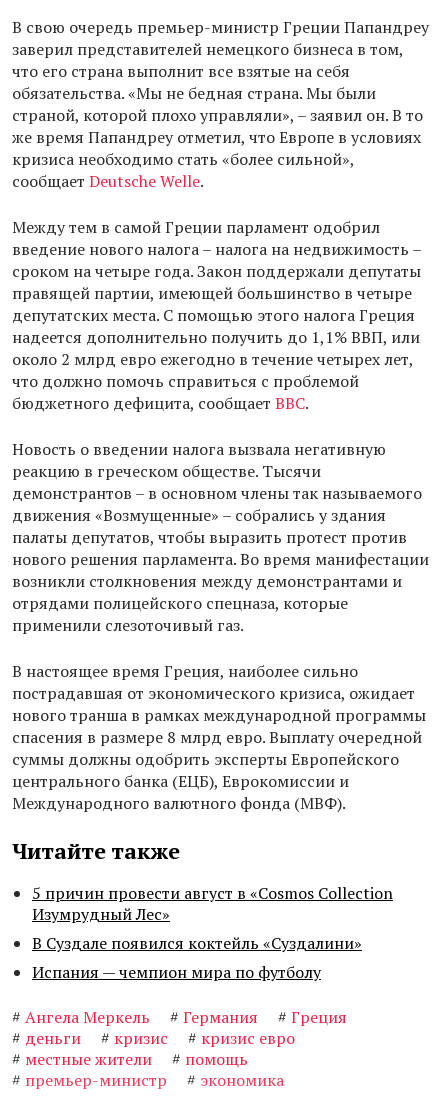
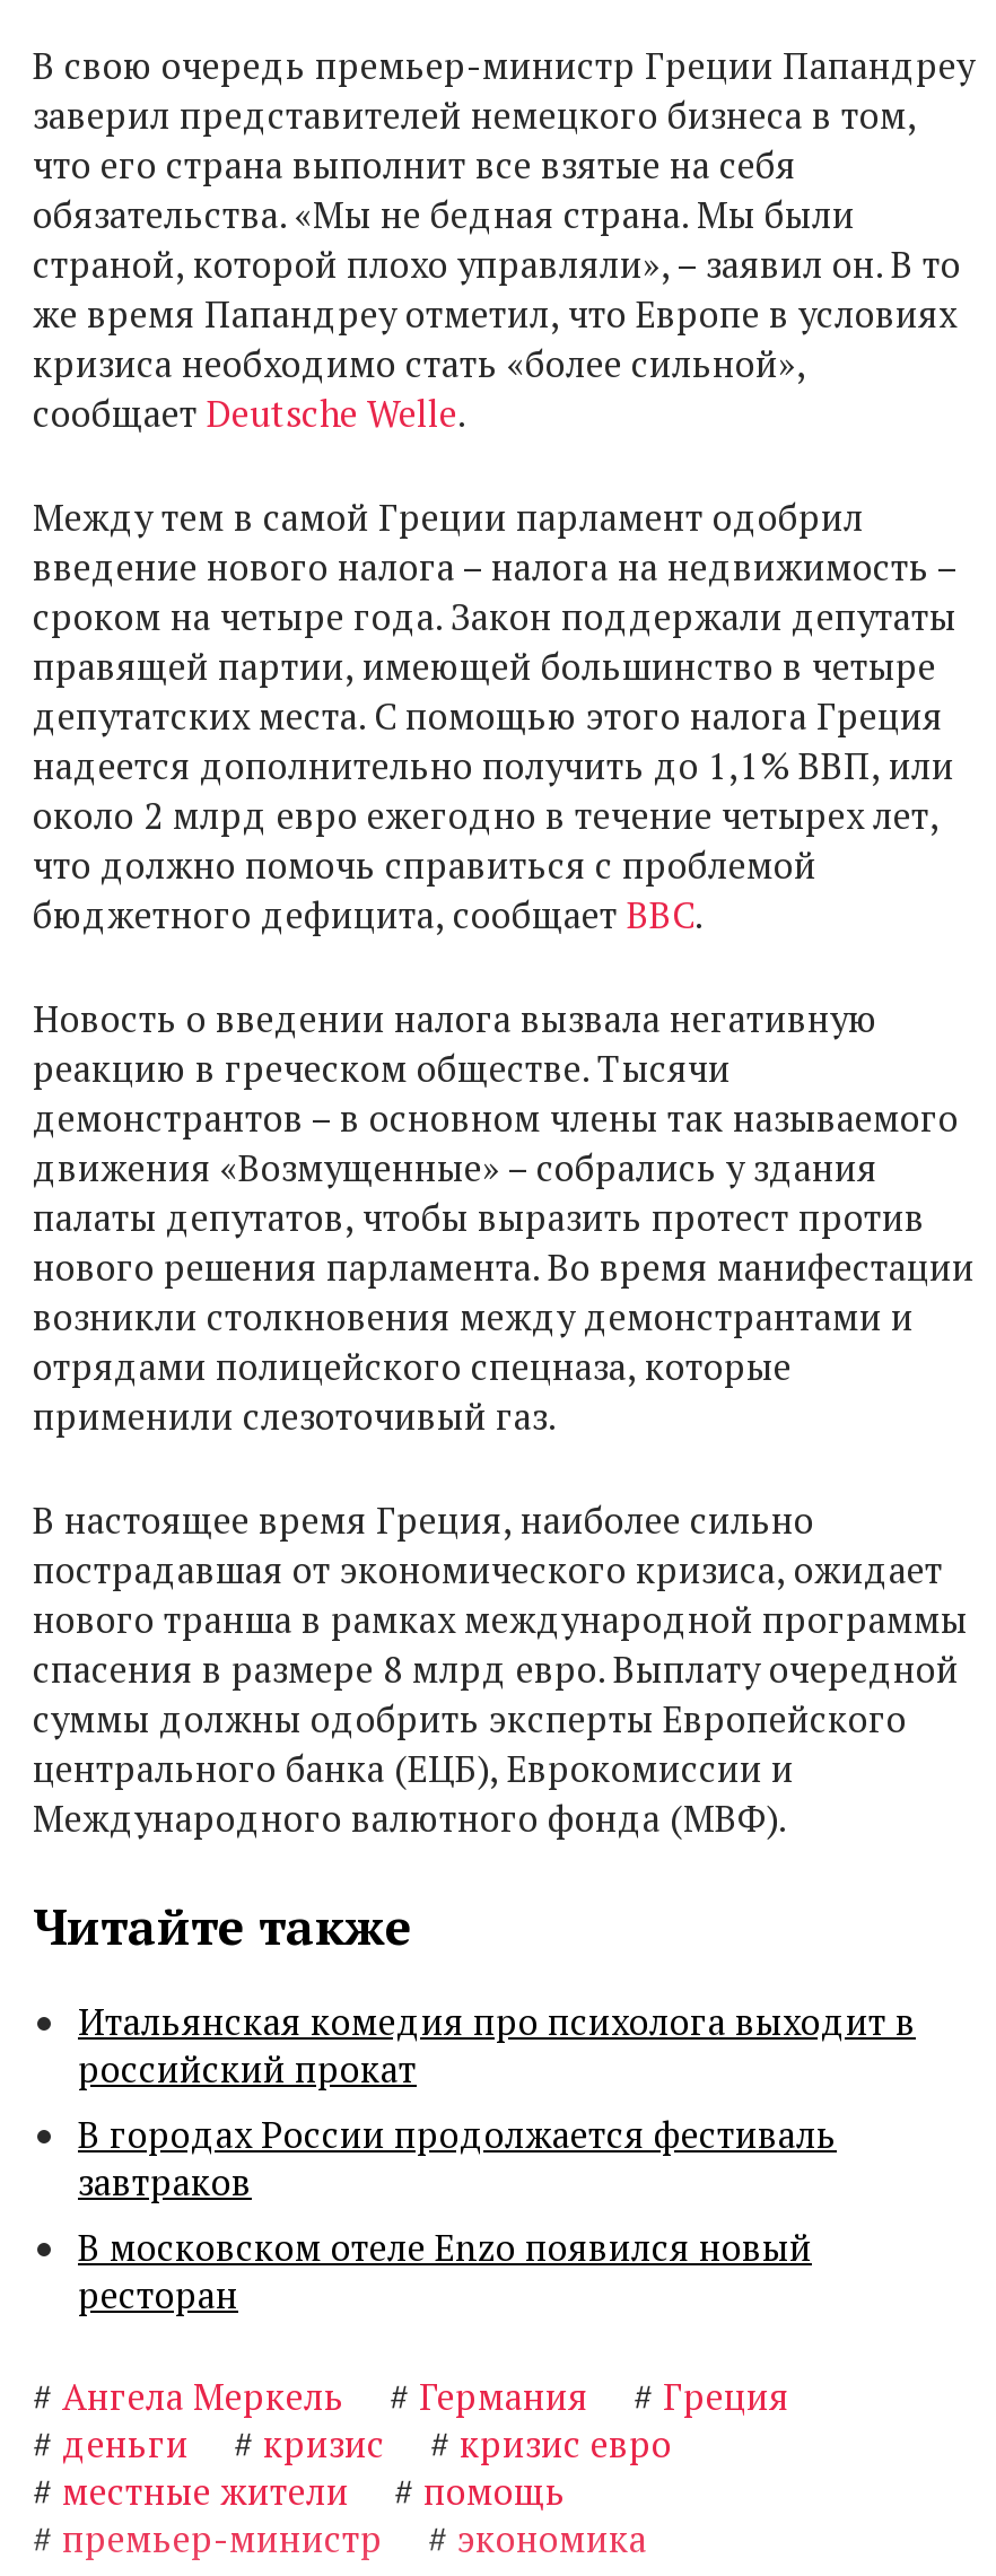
- 5 причин провести август в «Cosmos Collection
- Изумрудный Лес»
- В Суздале появился коктейль «Суздалини»
- Испания — чемпион мира по футболу
+ Итальянская комедия про психолога выходит в
+ российский прокат
+ В городах России продолжается фестиваль
+ завтраков
+ В московском отеле Enzo появился новый
+ ресторан
